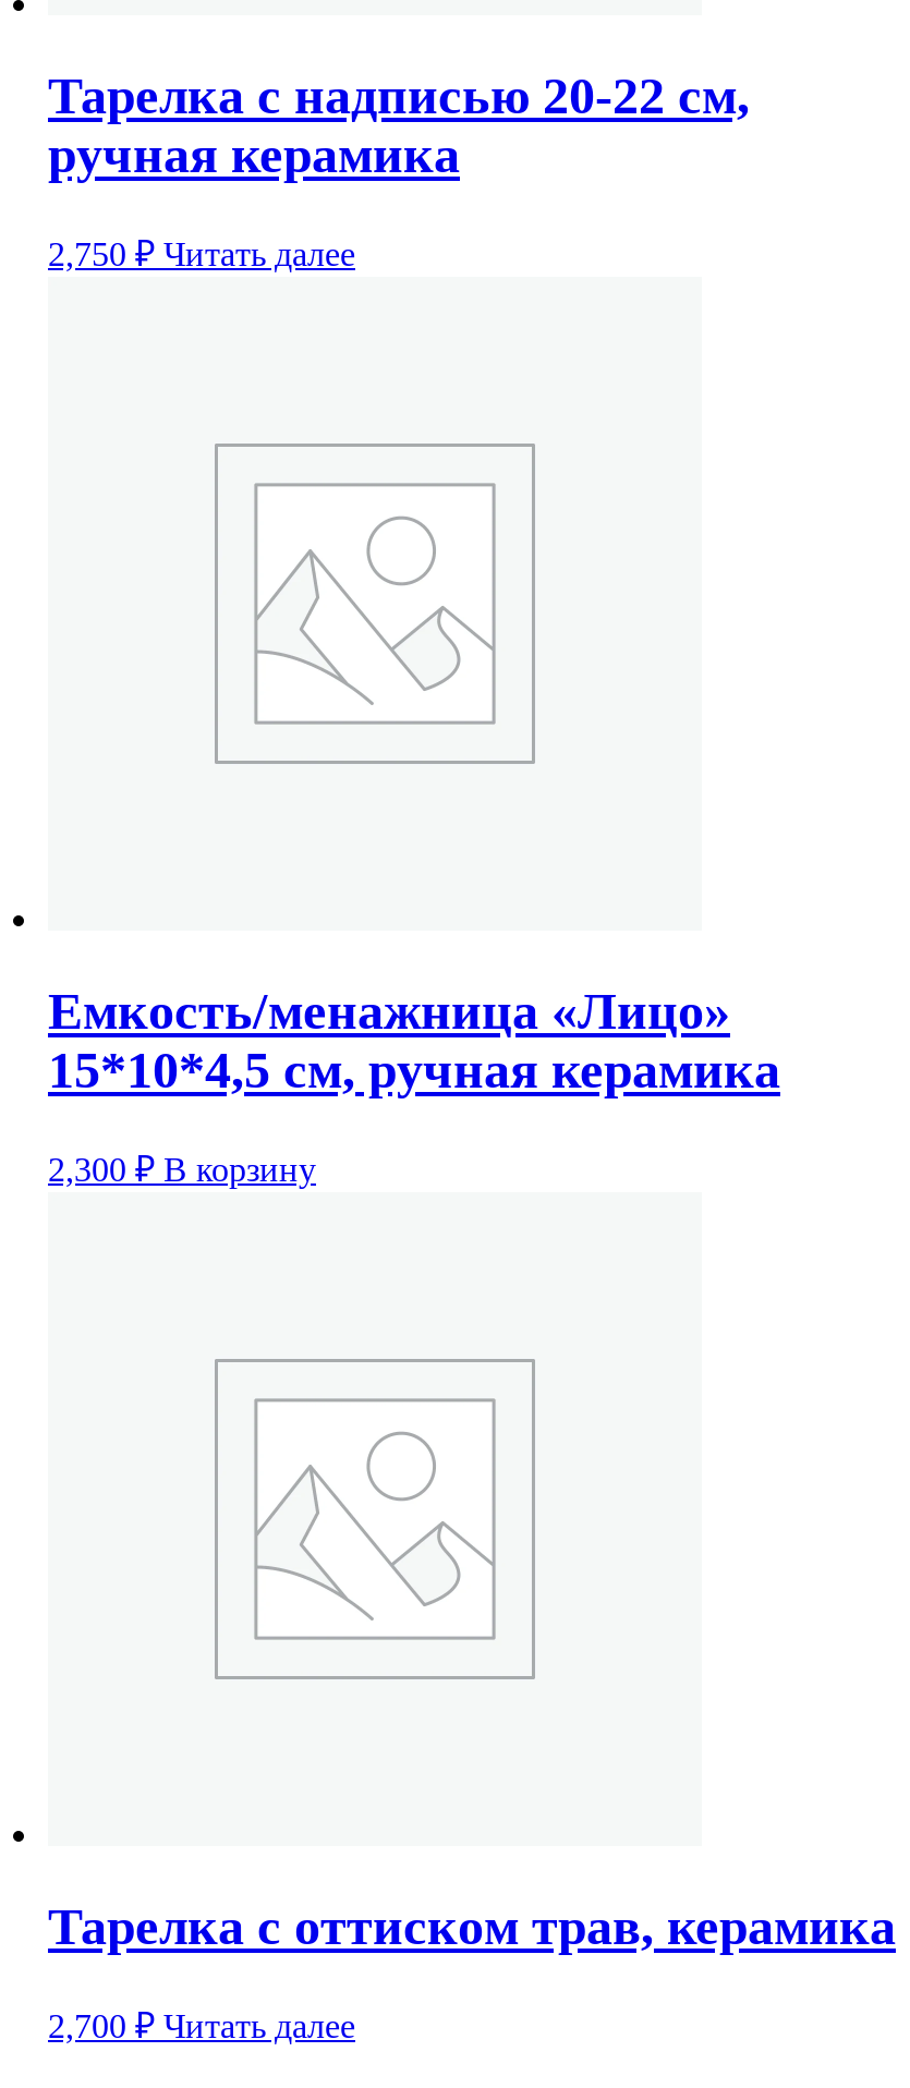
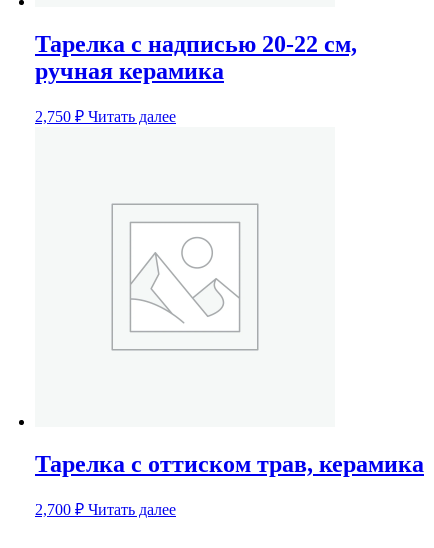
- Емкость/менажница «Лицо»
- 15*10*4,5 см, ручная керамика
- 2,300 ₽ В корзину
